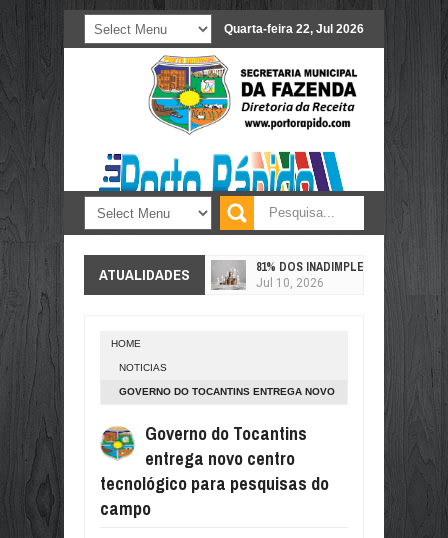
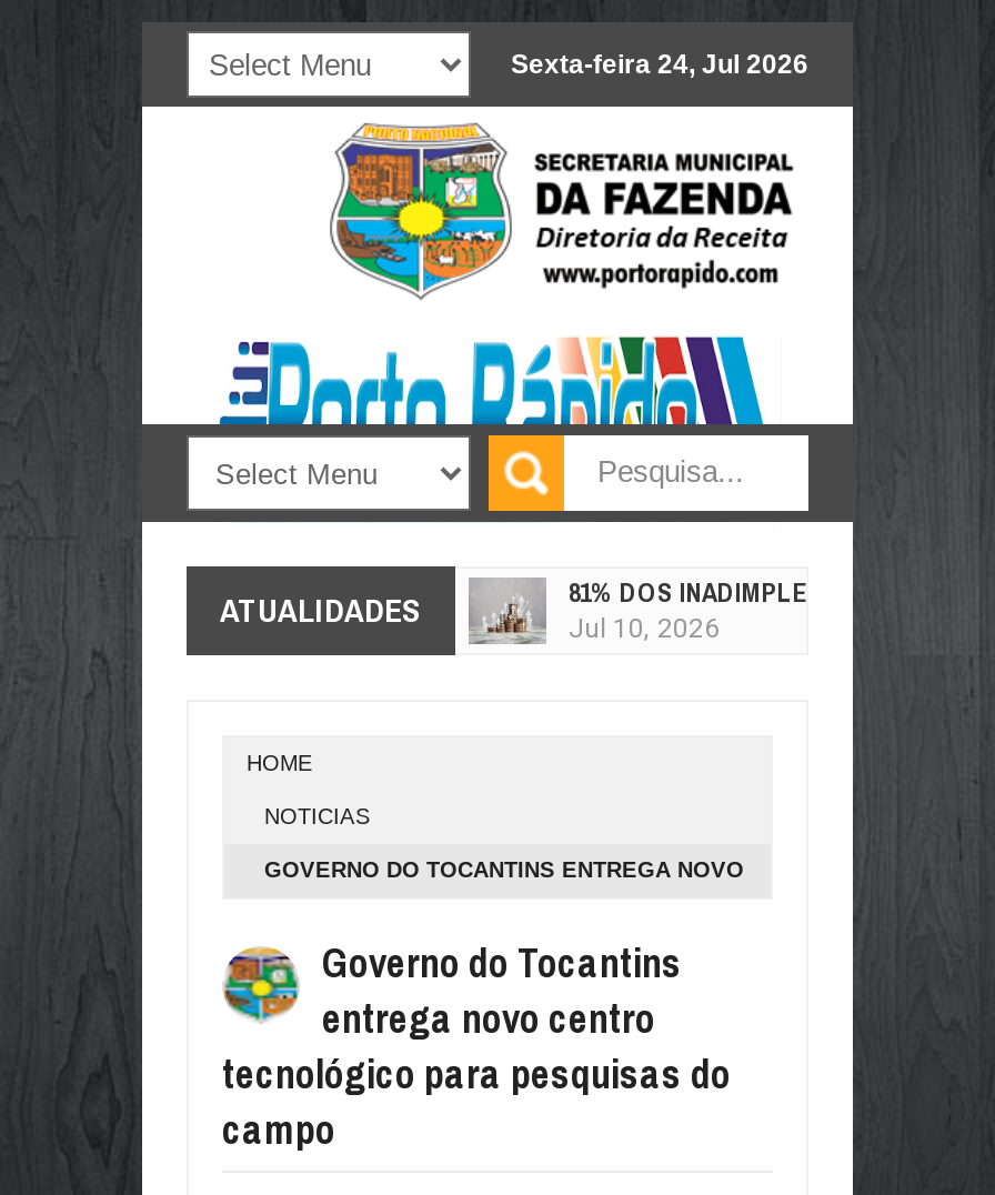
- Quarta-feira 22, Jul 2026
+ Sexta-feira 24, Jul 2026
